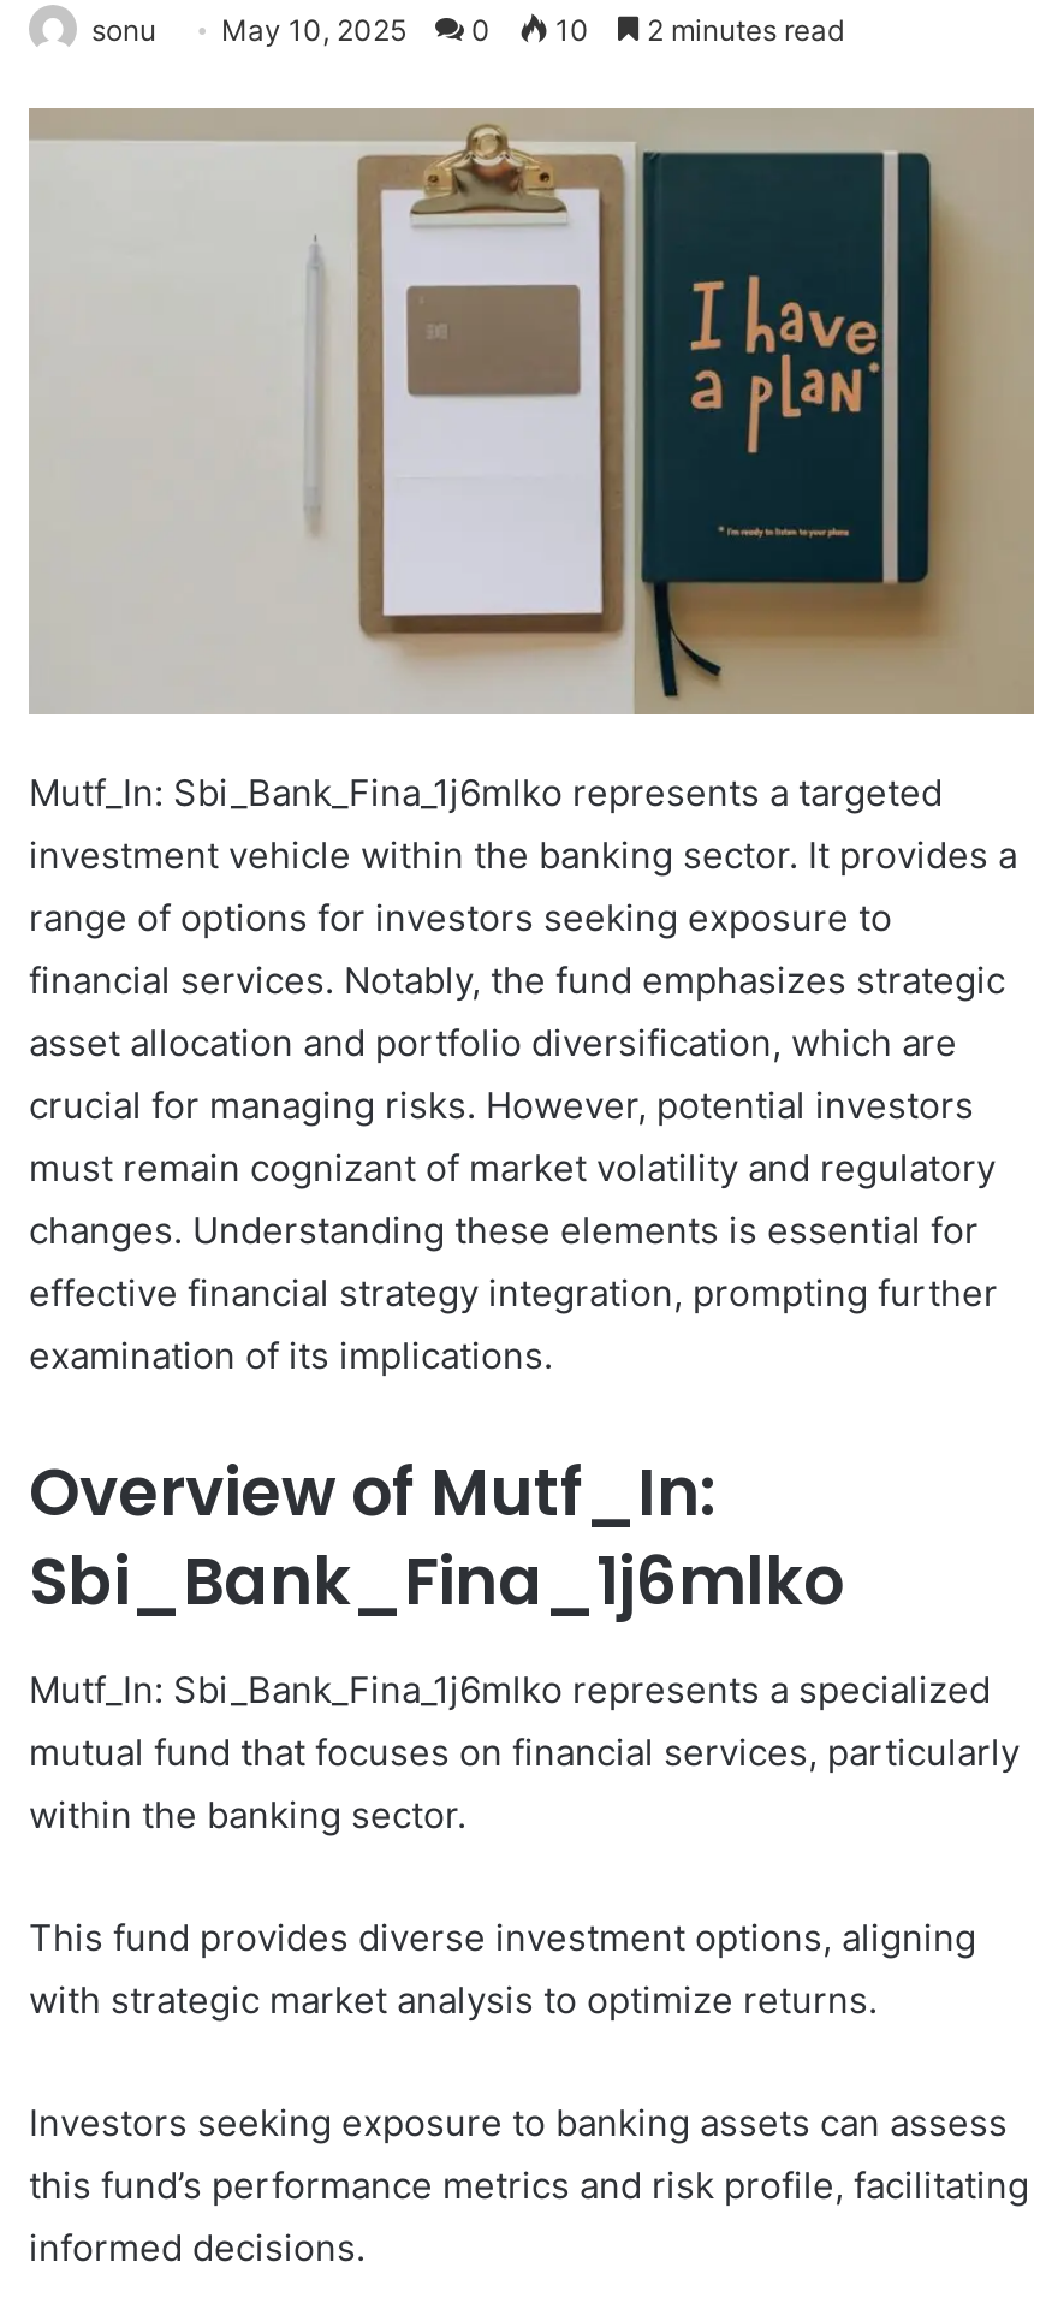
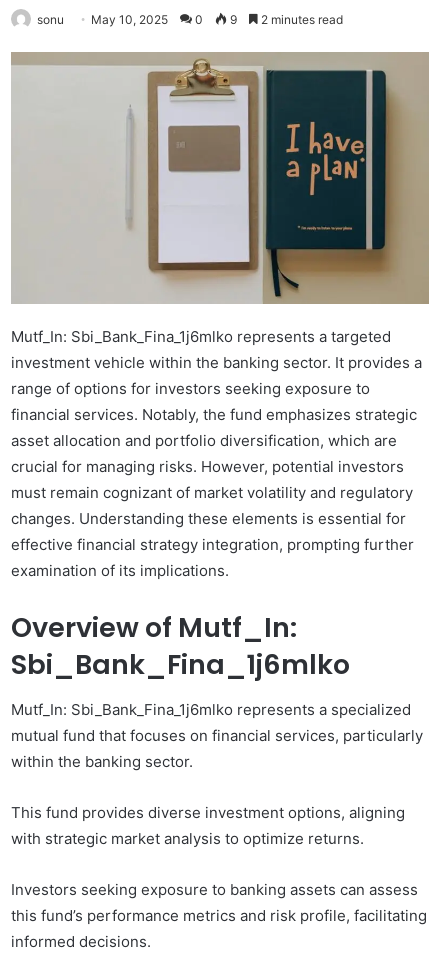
- sonu May 10, 2025 0 10 2 minutes read
+ sonu May 10, 2025 0 9 2 minutes read
